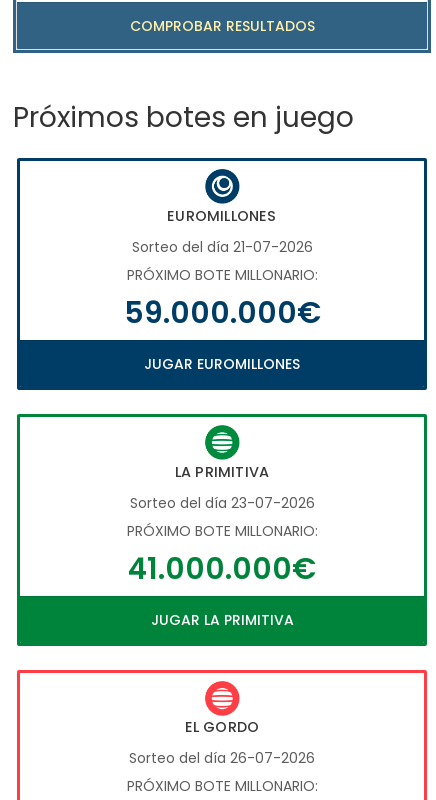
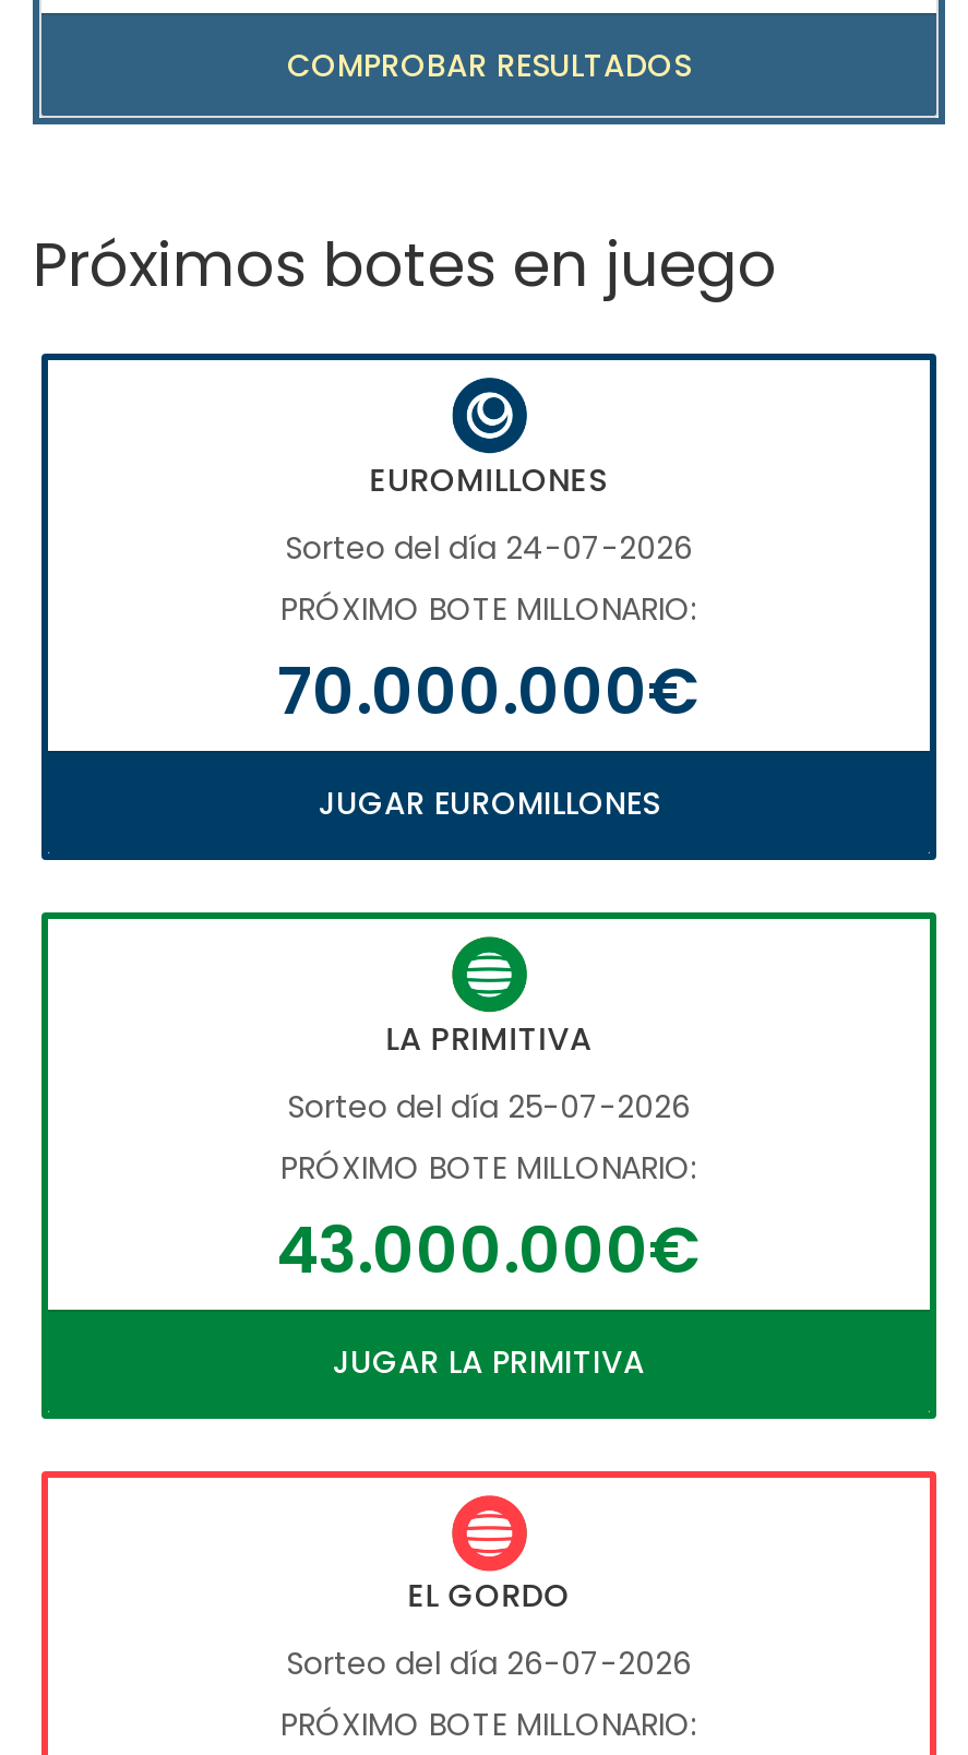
- Sorteo del día 21-07-2026
+ Sorteo del día 24-07-2026

- 59.000.000€
+ 70.000.000€

- Sorteo del día 23-07-2026
+ Sorteo del día 25-07-2026

- 41.000.000€
+ 43.000.000€
